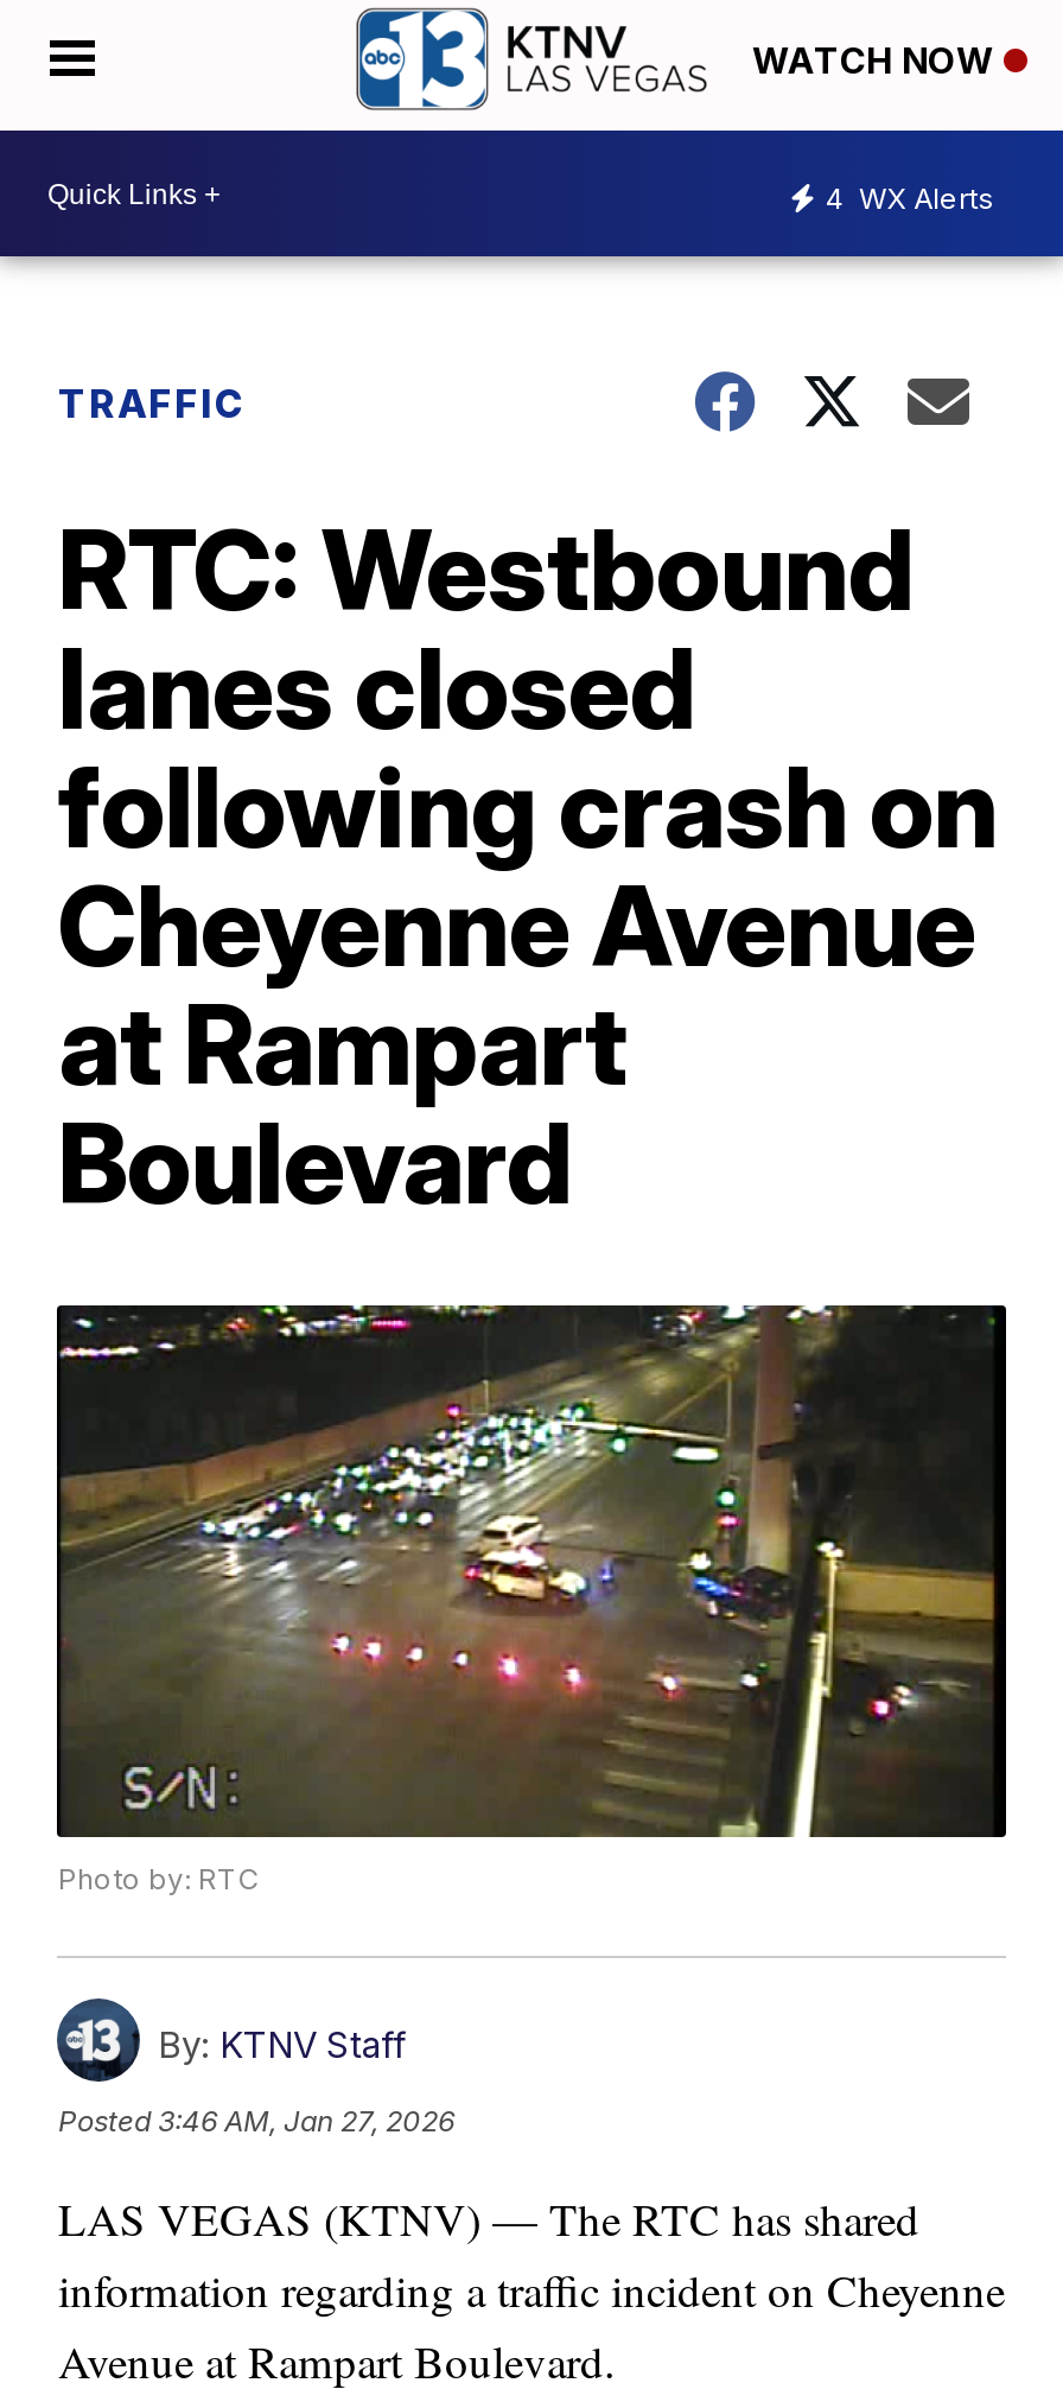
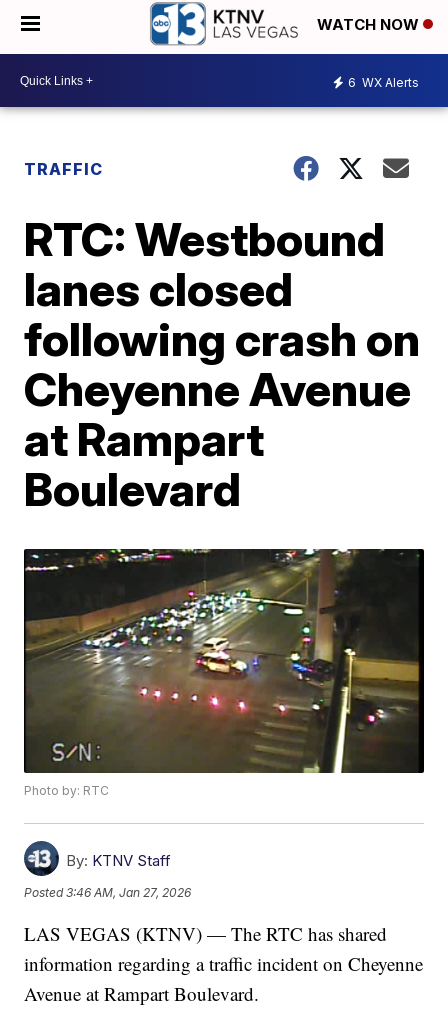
- 4 WX Alerts
+ 6 WX Alerts
